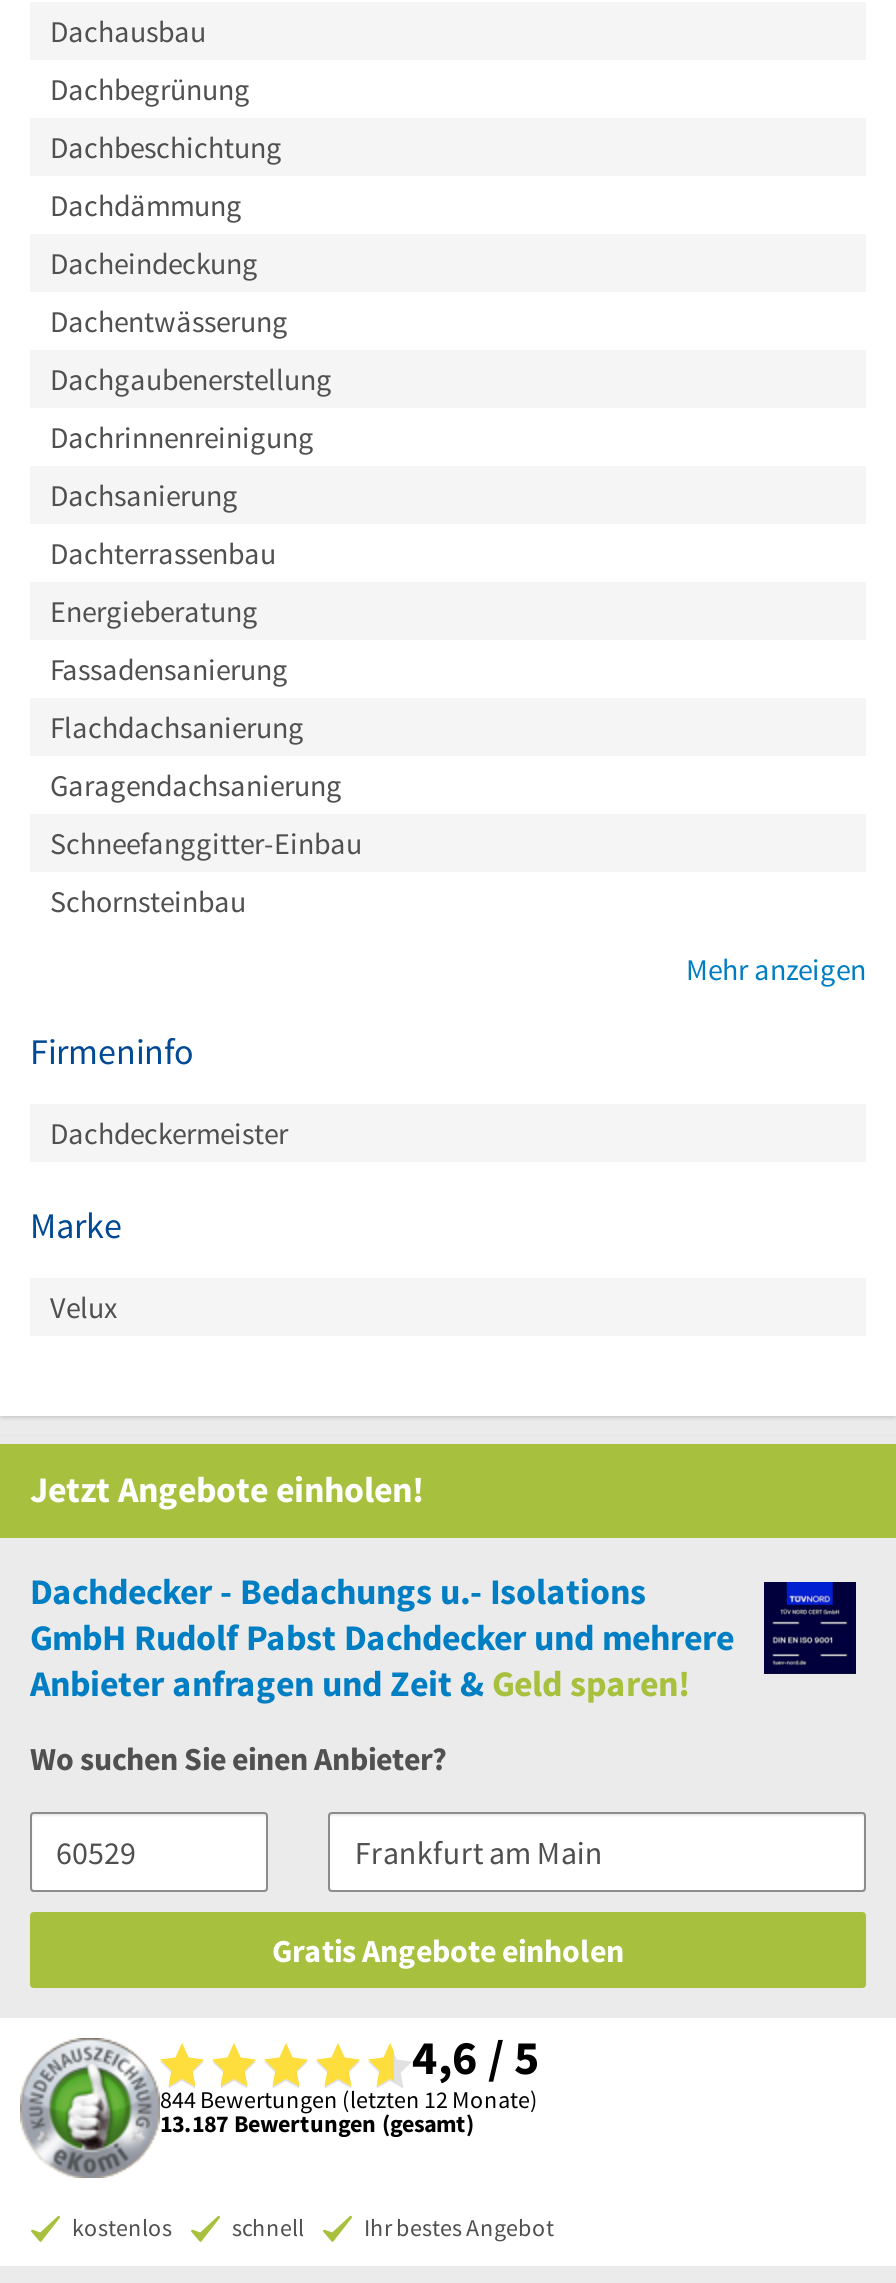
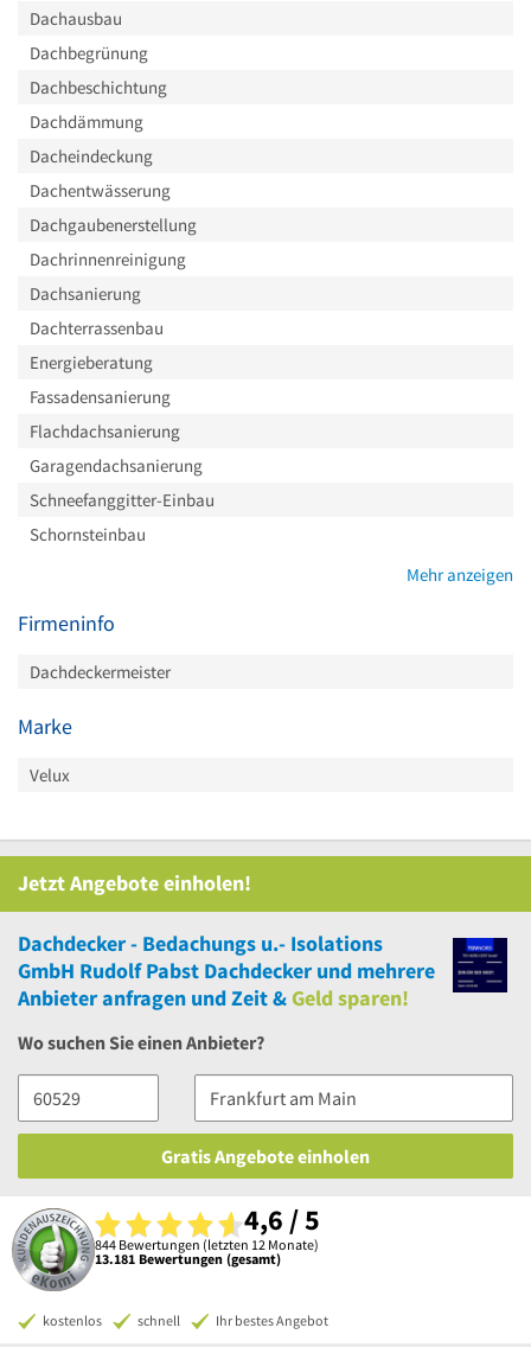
- 13.187 Bewertungen (gesamt)
+ 13.181 Bewertungen (gesamt)
